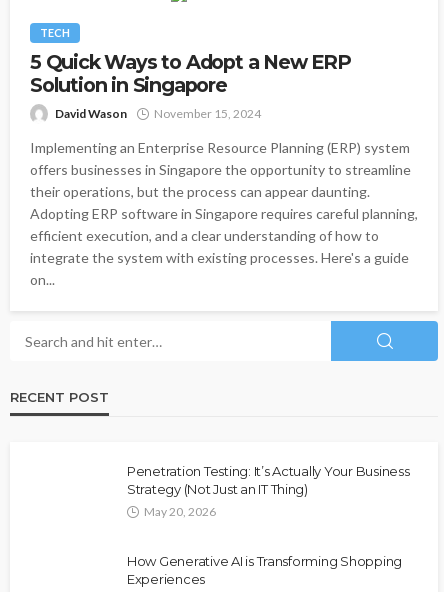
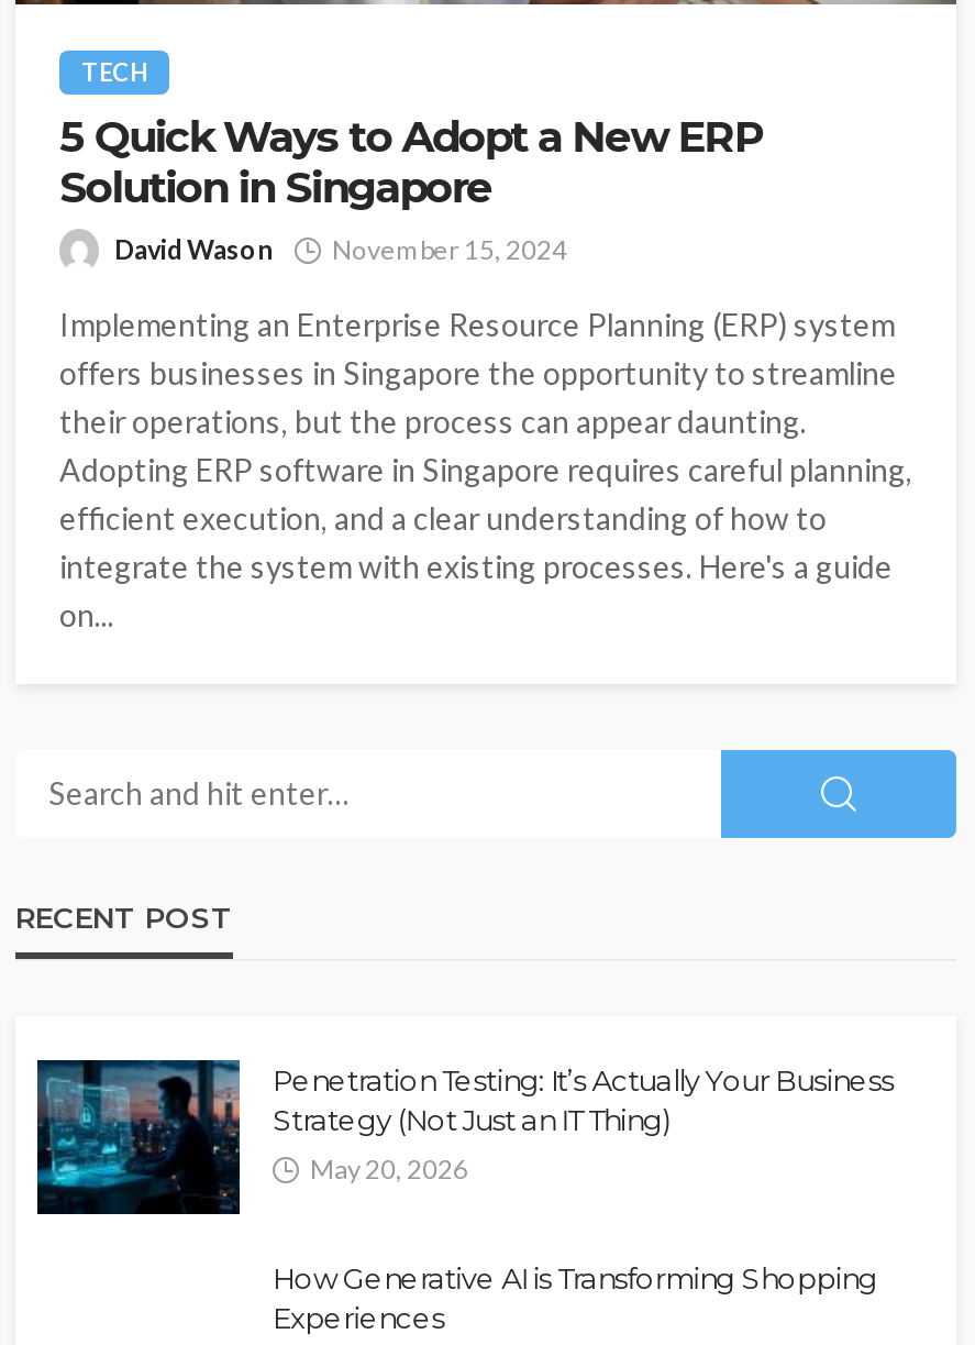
+ [image]
